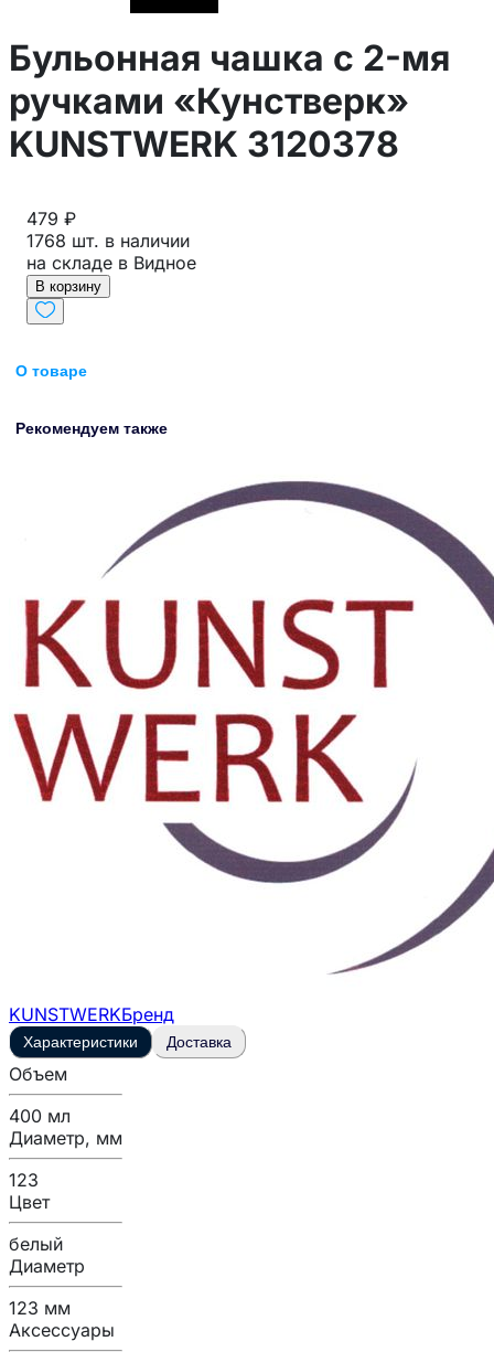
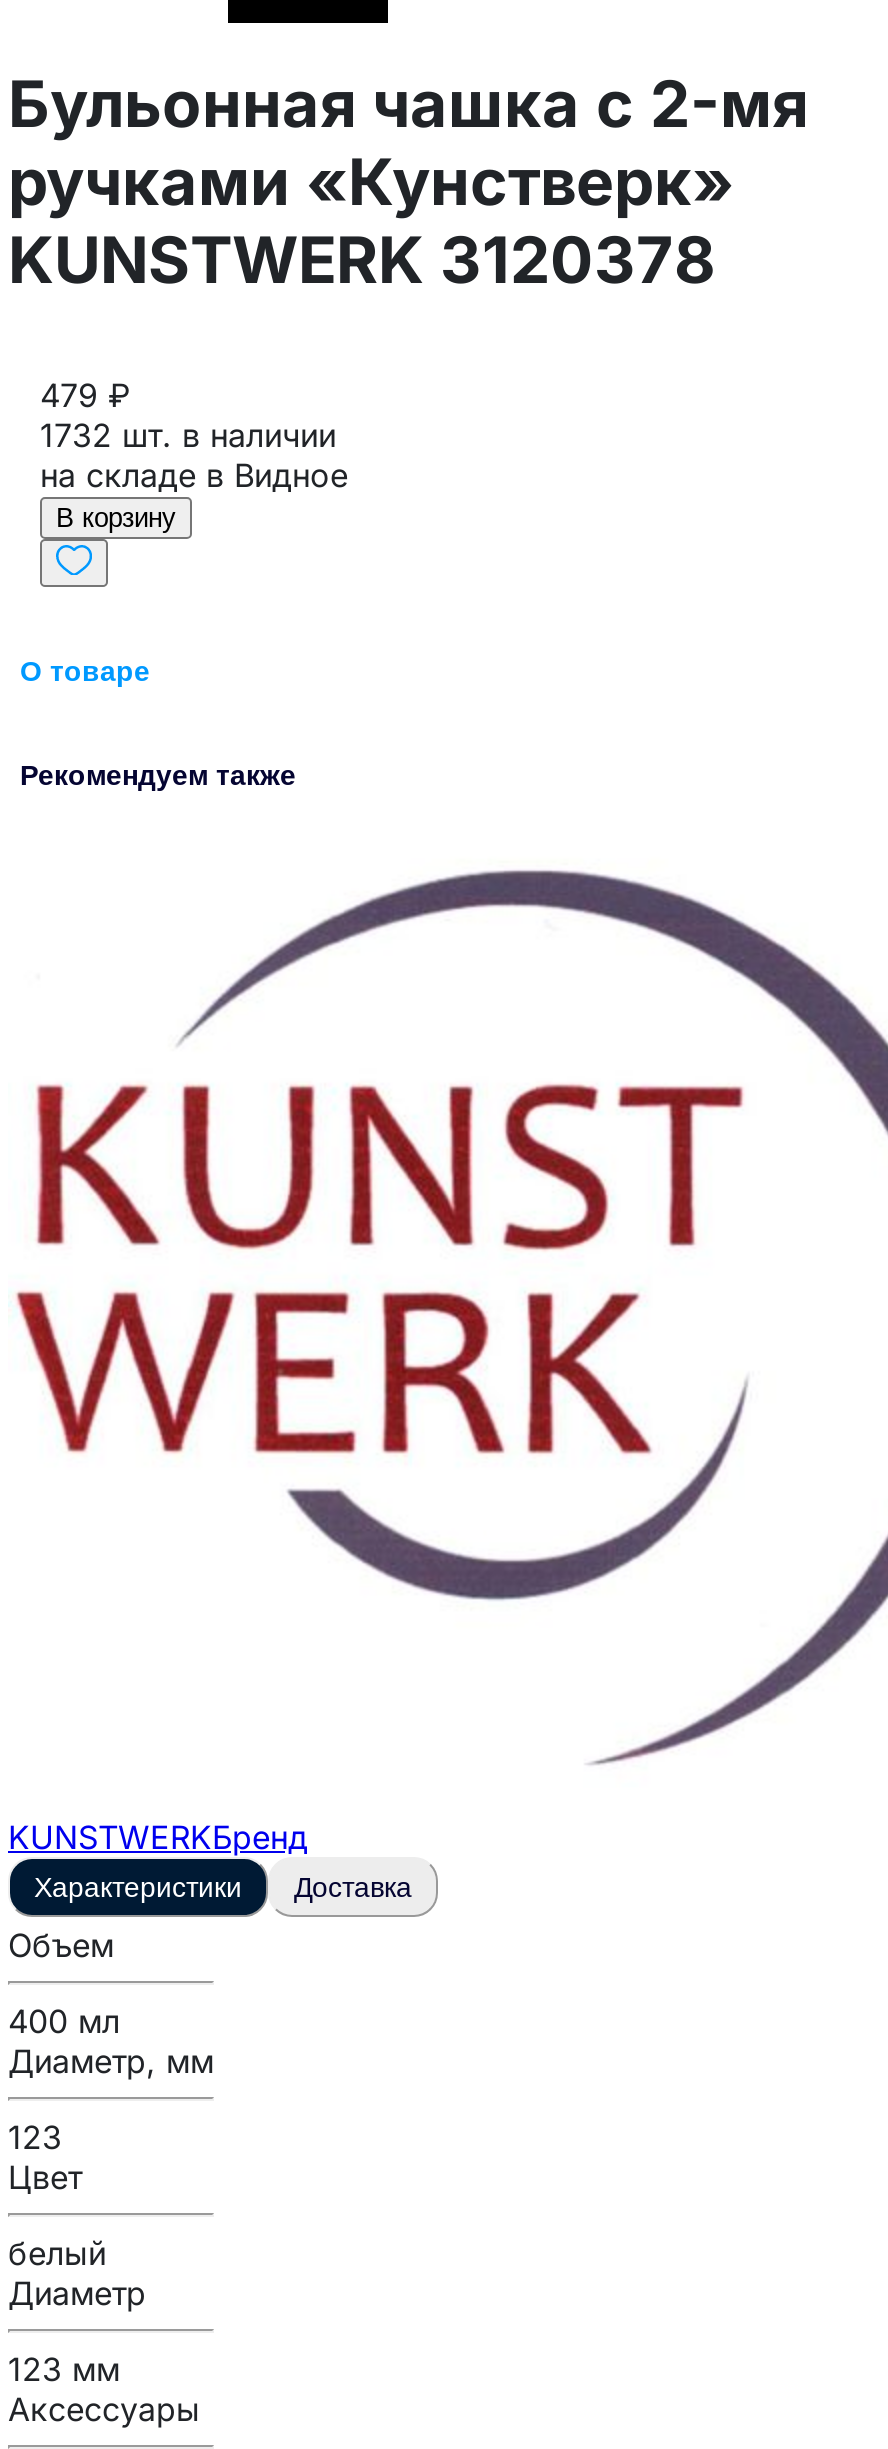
- 1768 шт. в наличии
+ 1732 шт. в наличии
